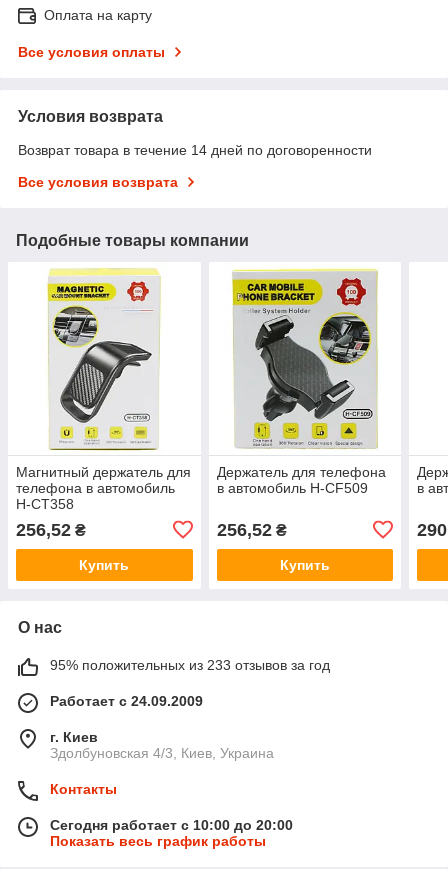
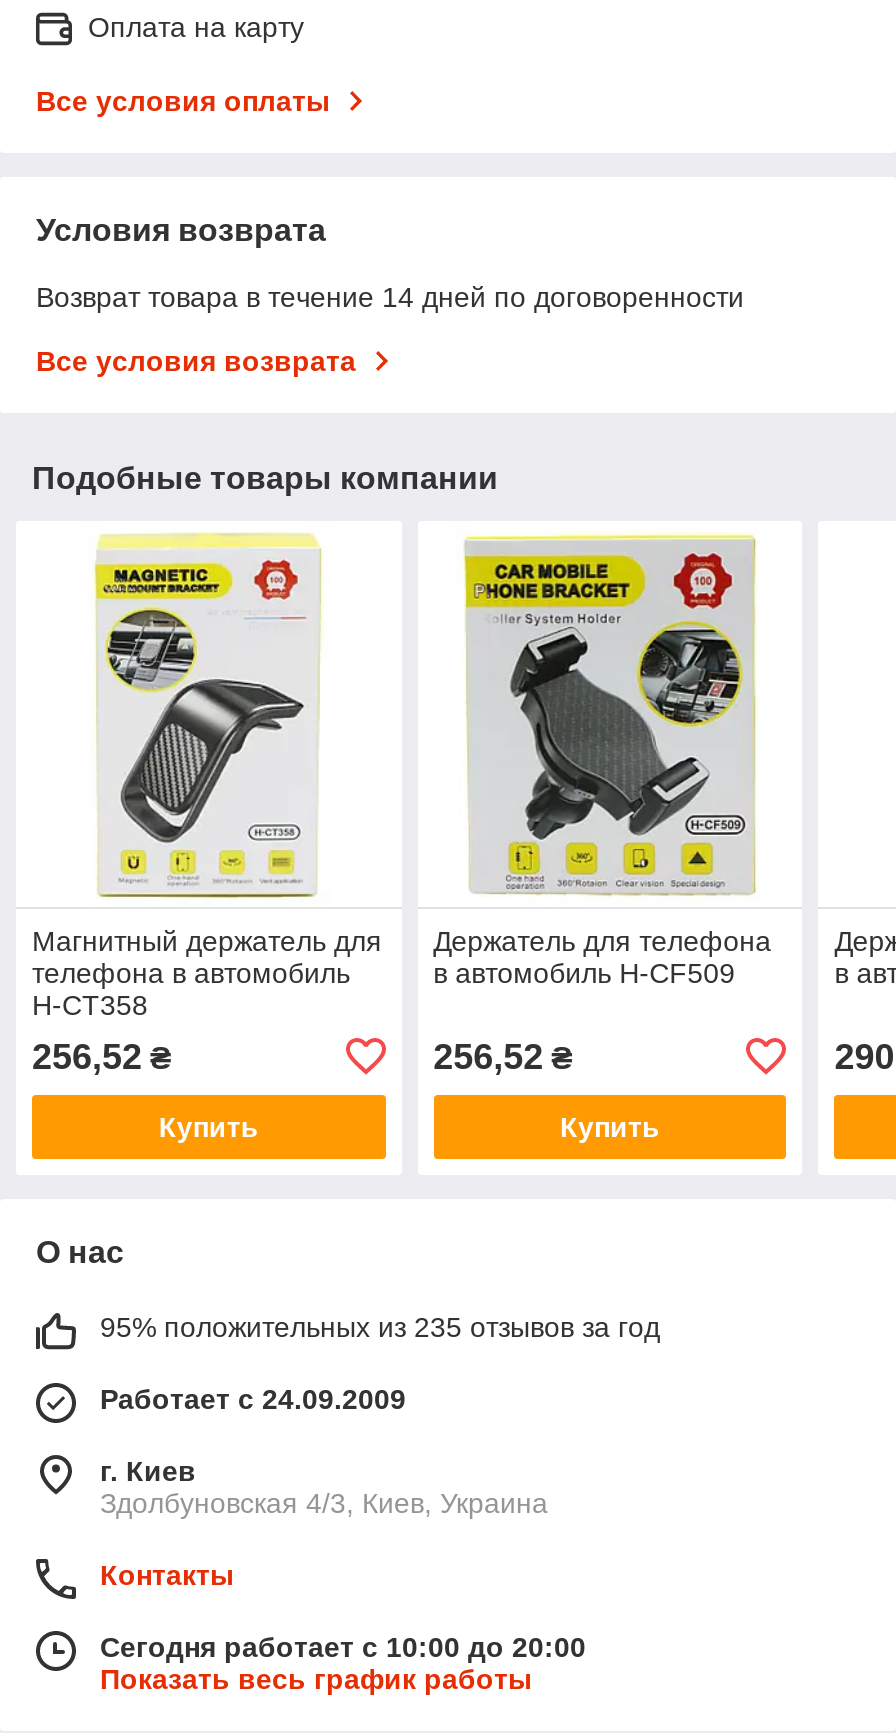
- 95% положительных из 233 отзывов за год
+ 95% положительных из 235 отзывов за год
